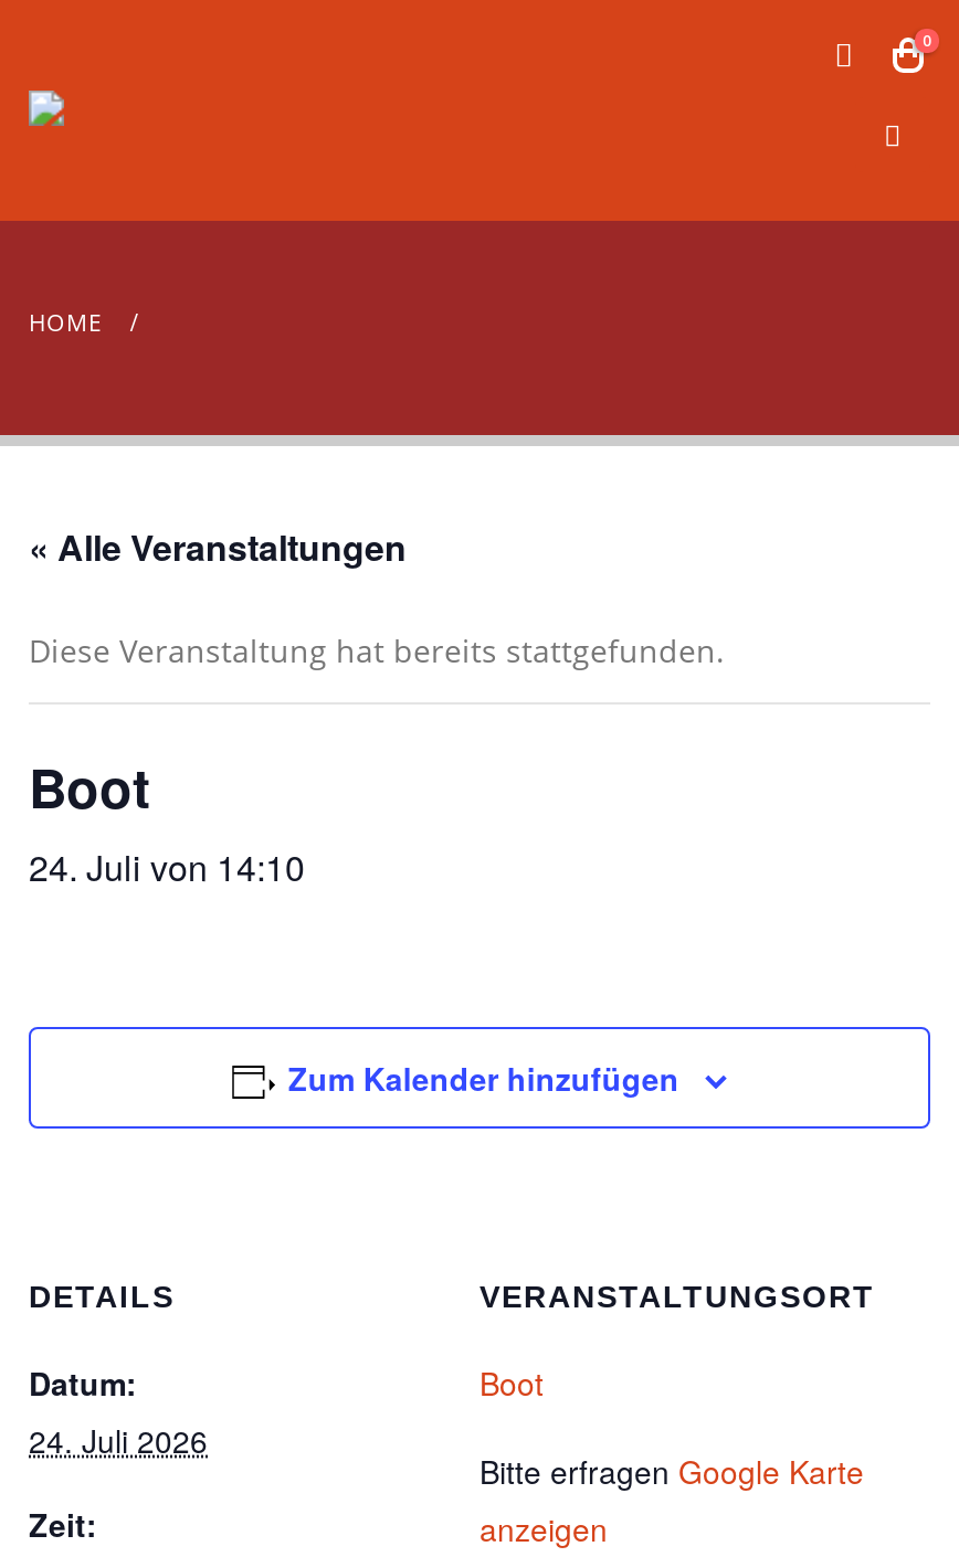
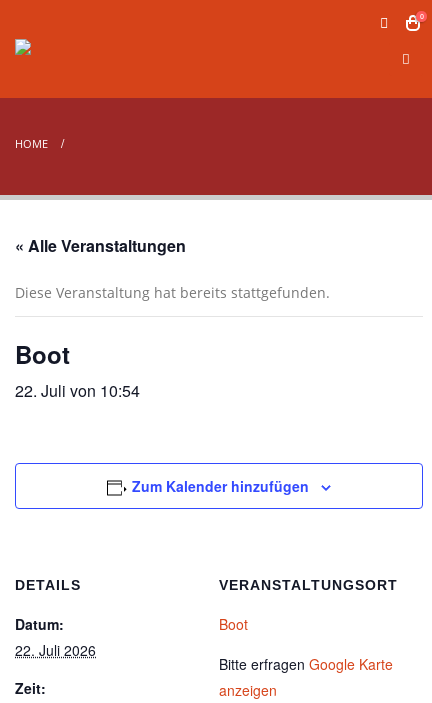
- 24. Juli von 14:10
+ 22. Juli von 10:54

- 24. Juli 2026
+ 22. Juli 2026
